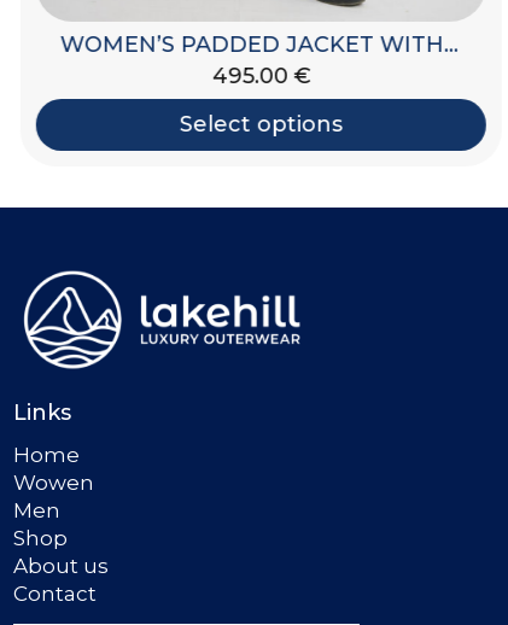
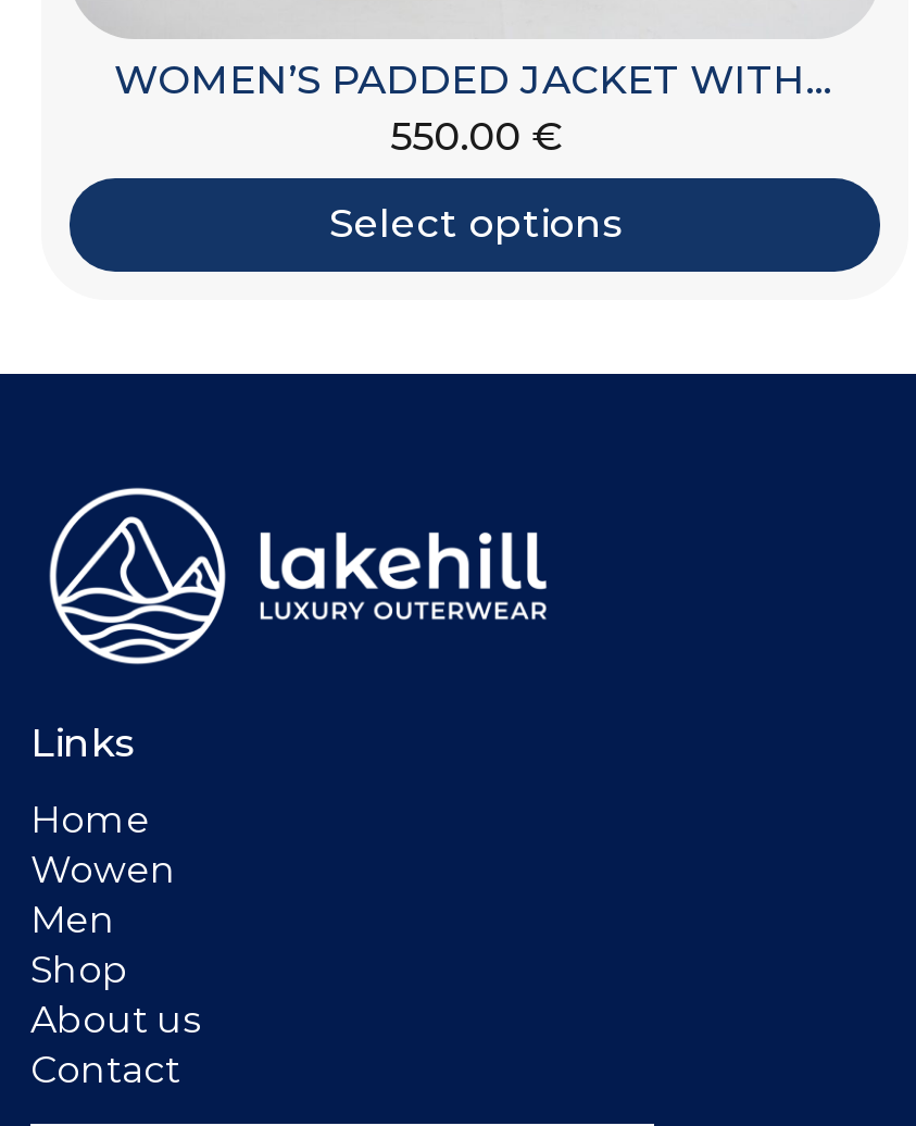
- 495.00 €
+ 550.00 €
